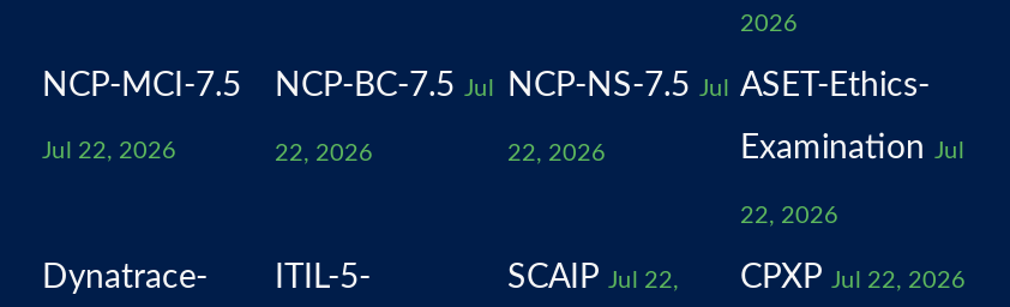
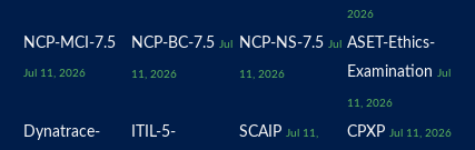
- Jul 22, 2026
+ Jul 11, 2026

- 22, 2026
+ 11, 2026

- 22, 2026
+ 11, 2026

- 22, 2026
+ 11, 2026

- SCAIP Jul 22,
+ SCAIP Jul 11,

- CPXP Jul 22, 2026
+ CPXP Jul 11, 2026
